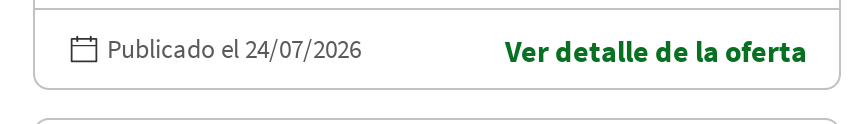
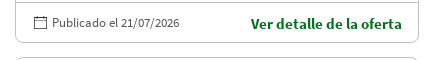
- Publicado el 24/07/2026
+ Publicado el 21/07/2026
